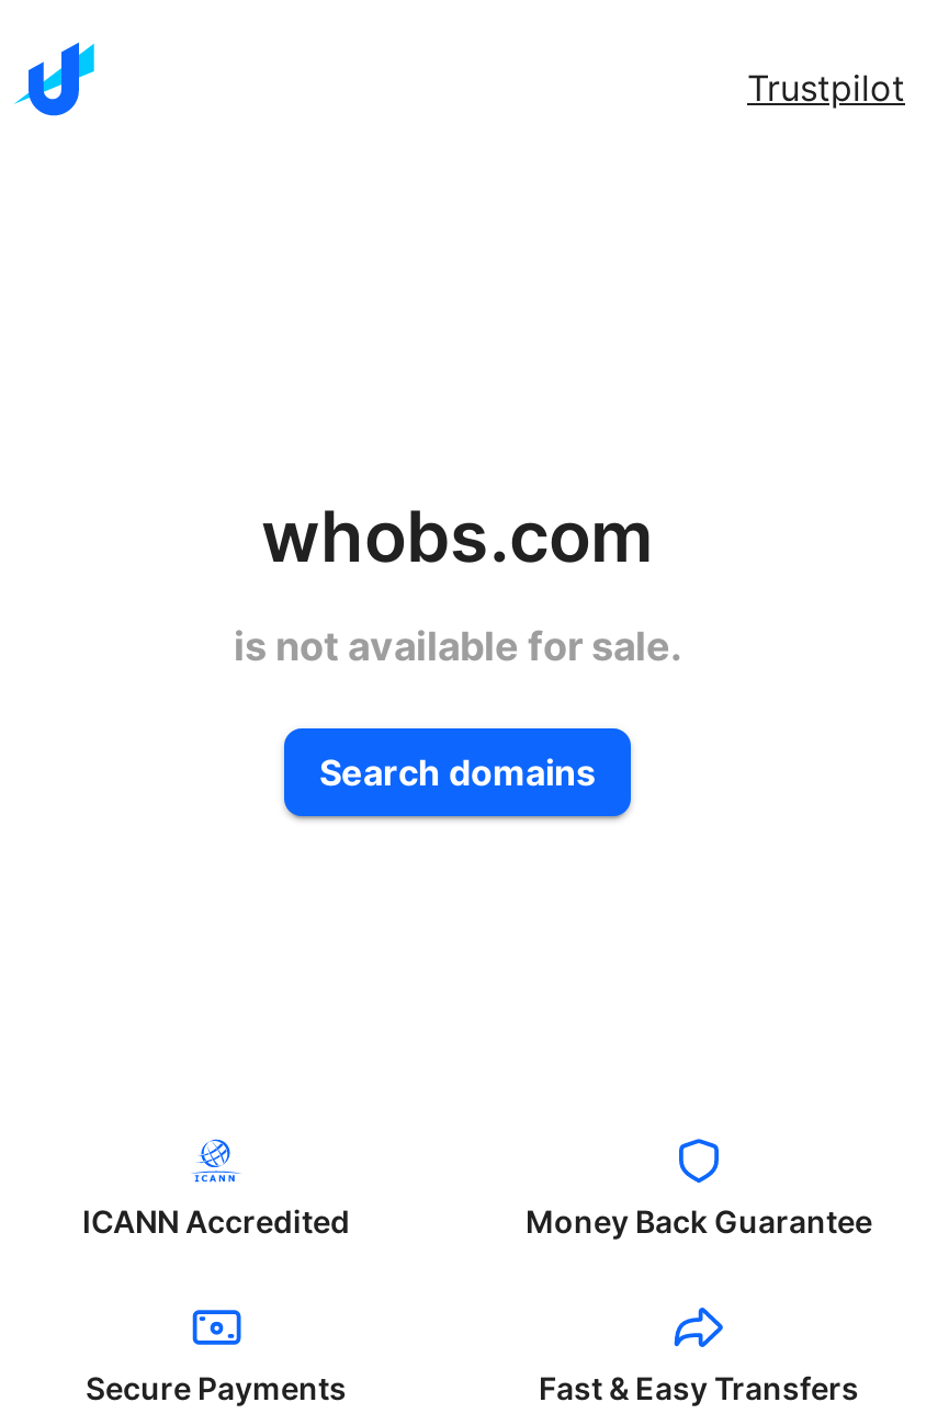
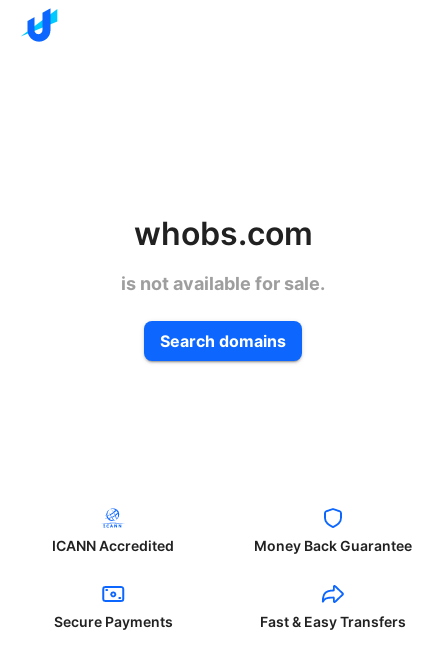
- Trustpilot
